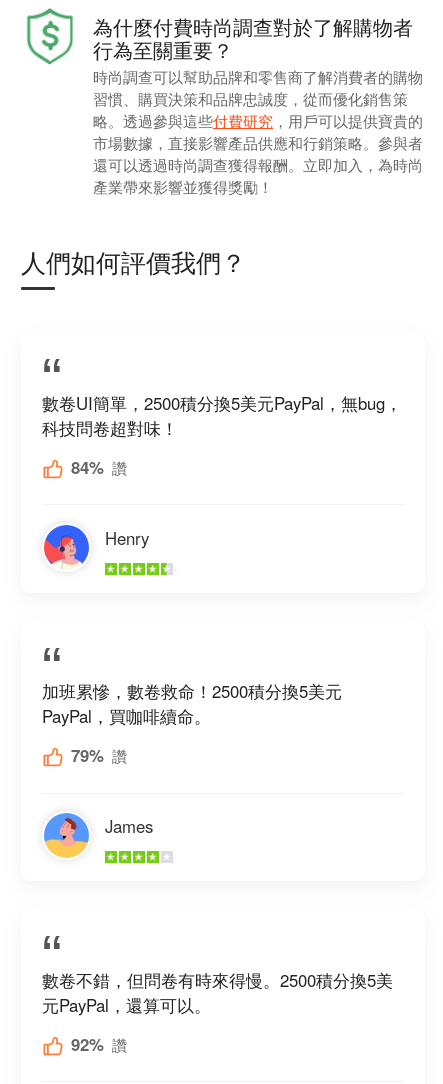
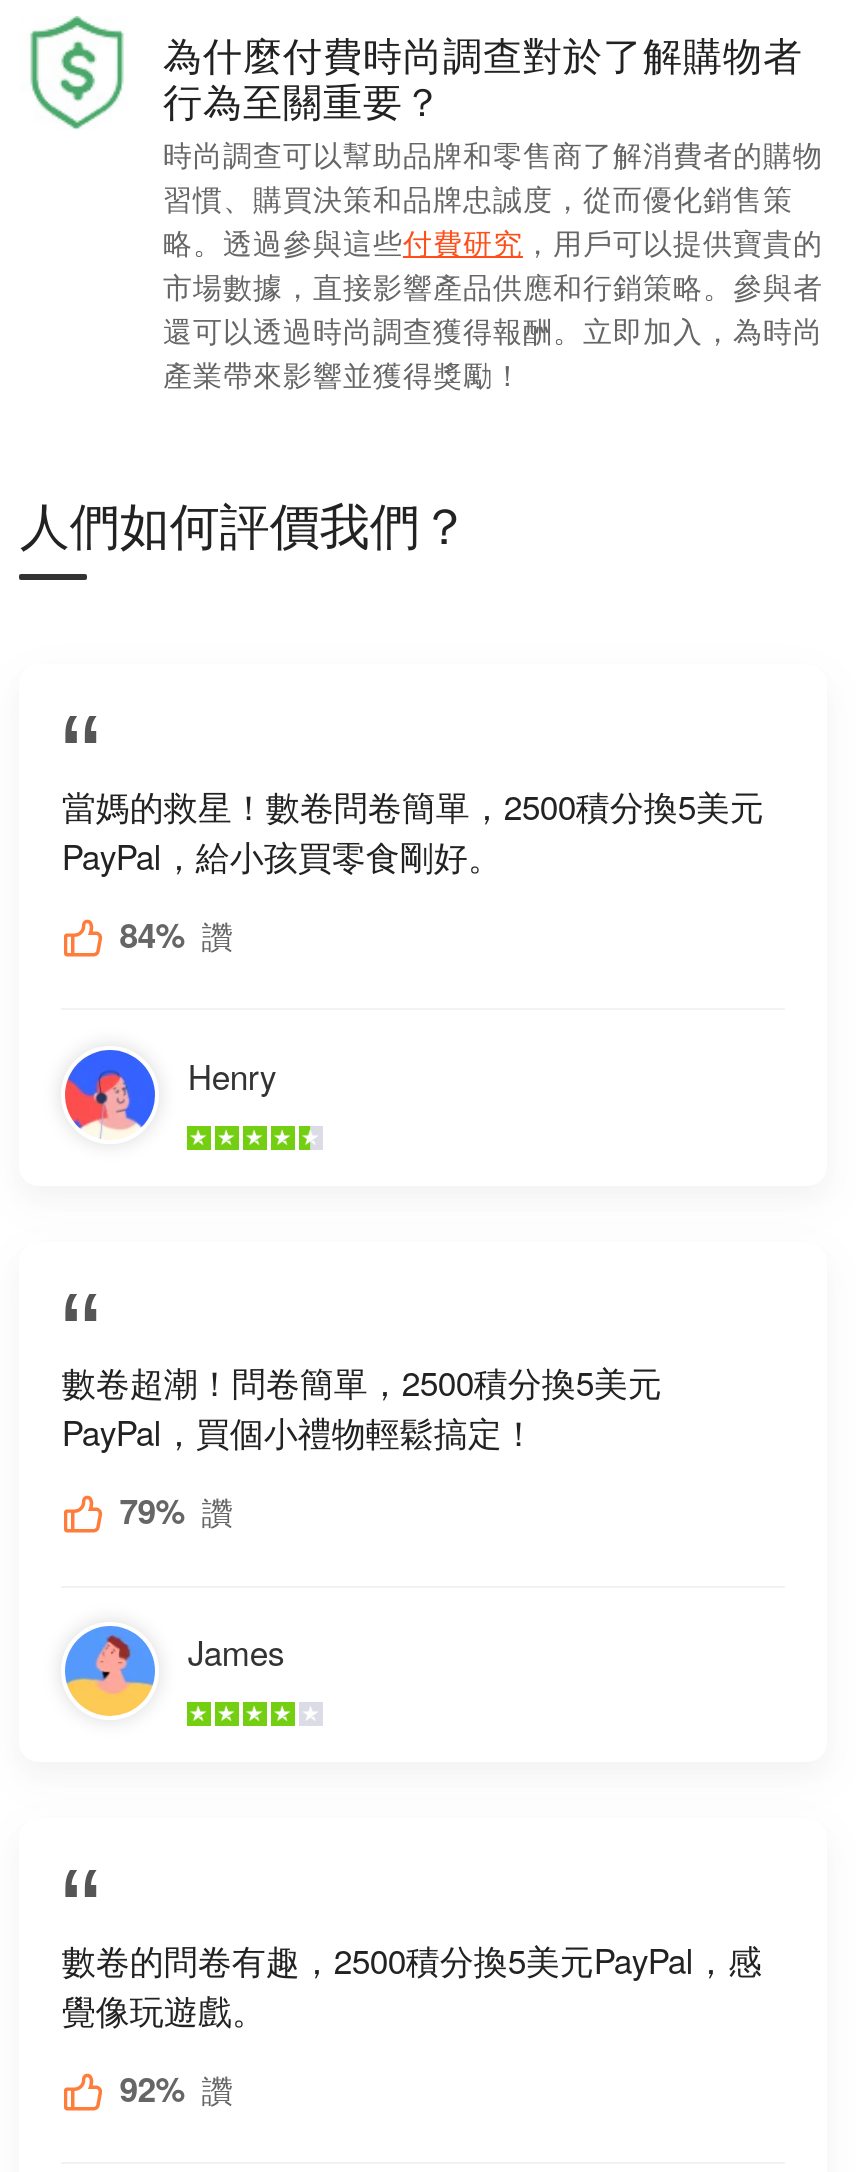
- 數卷UI簡單，2500積分換5美元PayPal，無bug，
- 科技問卷超對味！
+ 當媽的救星！數卷問卷簡單，2500積分換5美元
+ PayPal，給小孩買零食剛好。

- 加班累慘，數卷救命！2500積分換5美元
- PayPal，買咖啡續命。
+ 數卷超潮！問卷簡單，2500積分換5美元
+ PayPal，買個小禮物輕鬆搞定！

- 數卷不錯，但問卷有時來得慢。2500積分換5美
- 元PayPal，還算可以。
+ 數卷的問卷有趣，2500積分換5美元PayPal，感
+ 覺像玩遊戲。
